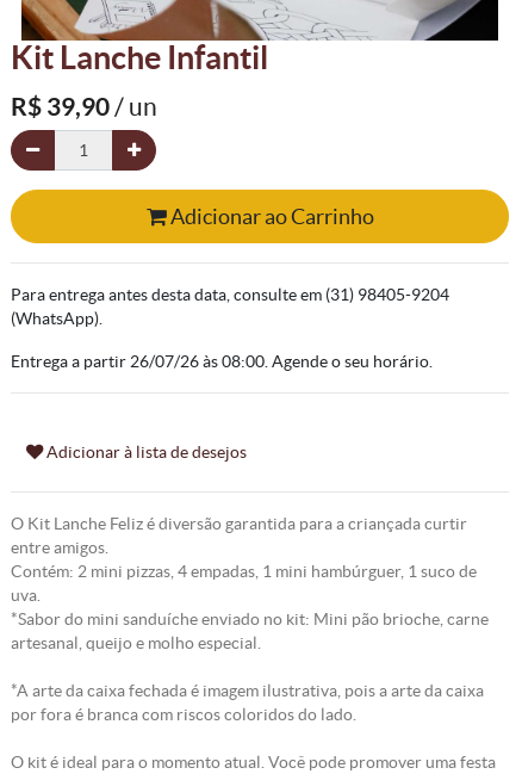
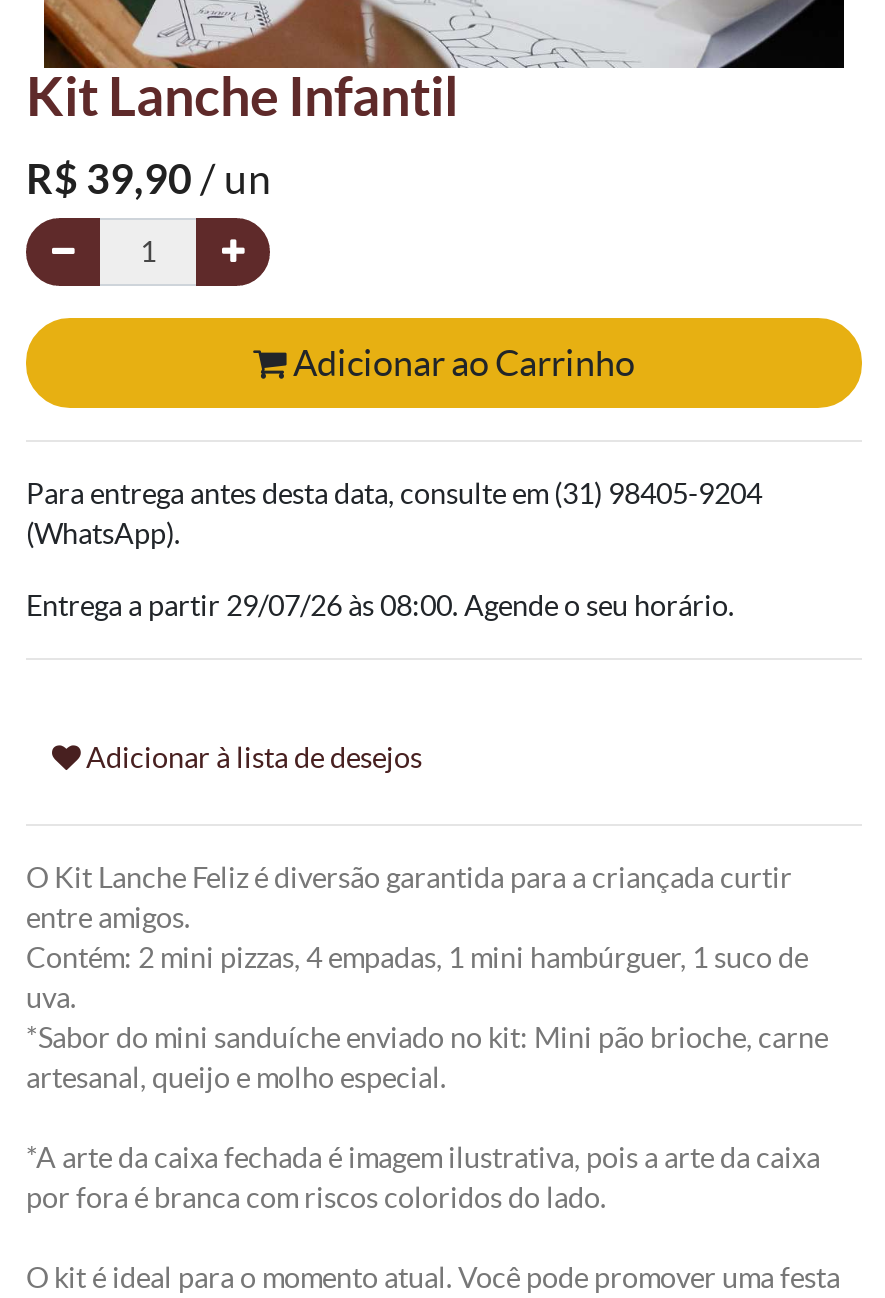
- Entrega a partir 26/07/26 às 08:00. Agende o seu horário.
+ Entrega a partir 29/07/26 às 08:00. Agende o seu horário.
